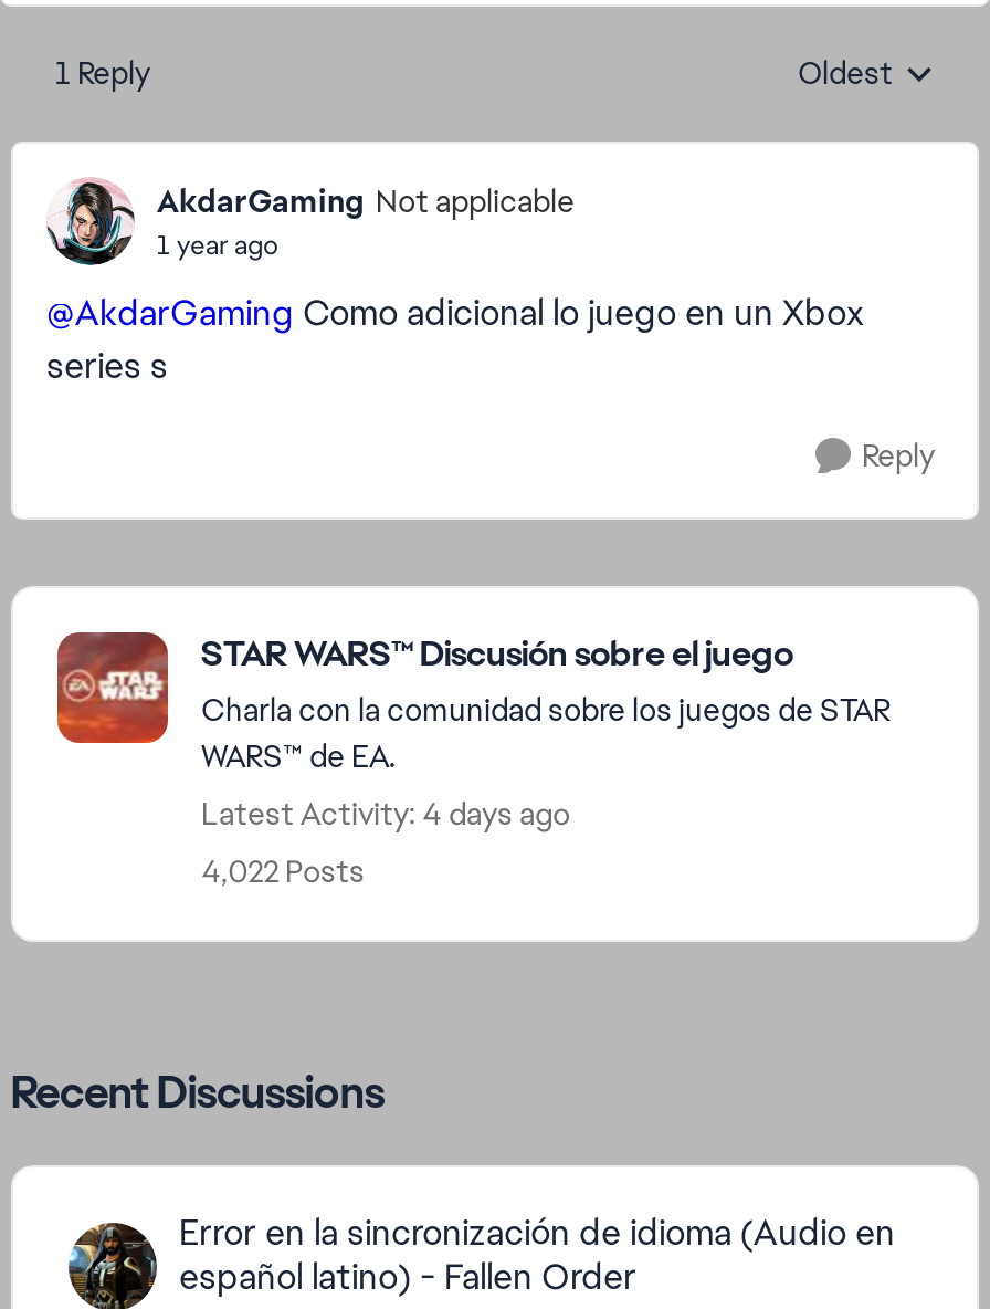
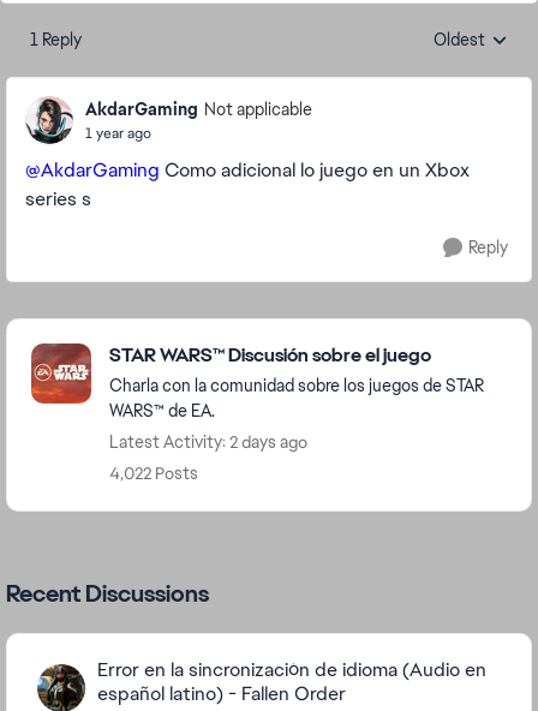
- Latest Activity: 4 days ago
+ Latest Activity: 2 days ago
